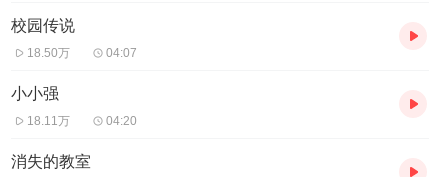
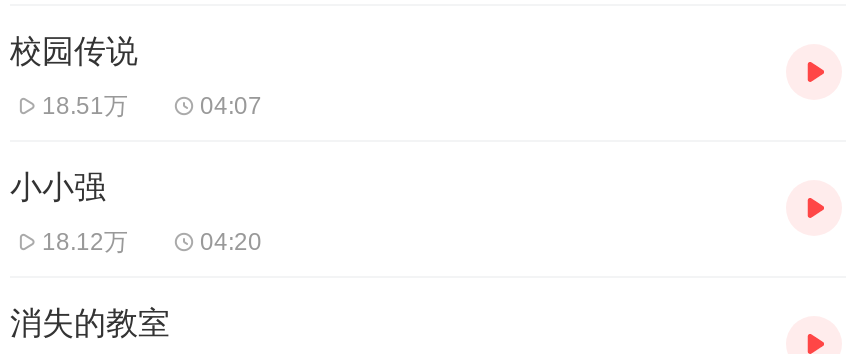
- 18.50万
+ 18.51万

- 18.11万
+ 18.12万
